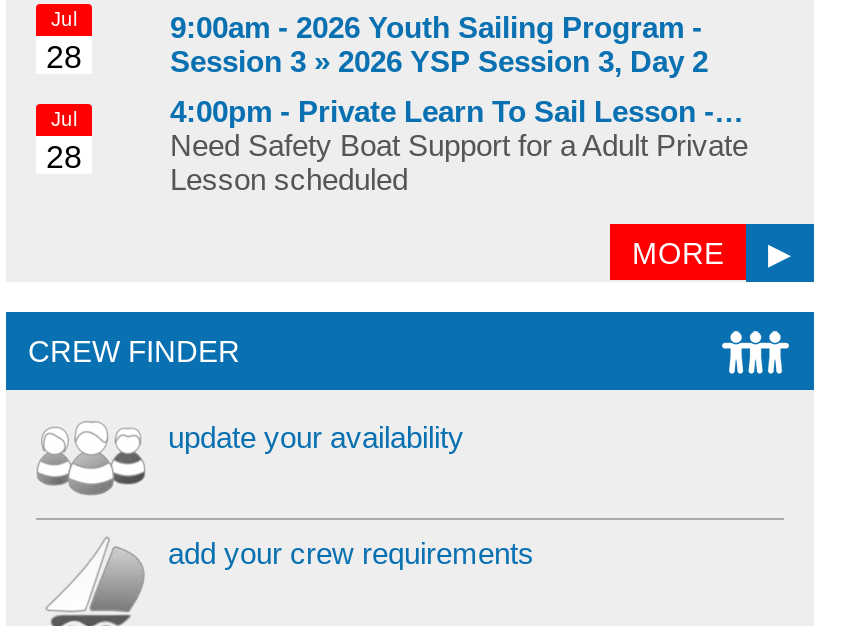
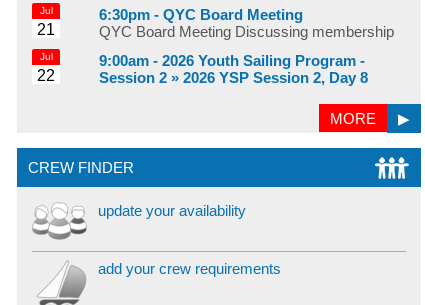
moved down: 9:00am - 2026 Youth Sailing Program -

- 28
+ 21

- Session 3 » 2026 YSP Session 3, Day 2
+ 6:30pm - QYC Board Meeting
+ QYC Board Meeting Discussing membership

- 4:00pm - Private Learn To Sail Lesson -…
- Need Safety Boat Support for a Adult Private
- Lesson scheduled
+ Session 2 » 2026 YSP Session 2, Day 8

- 28
+ 22
